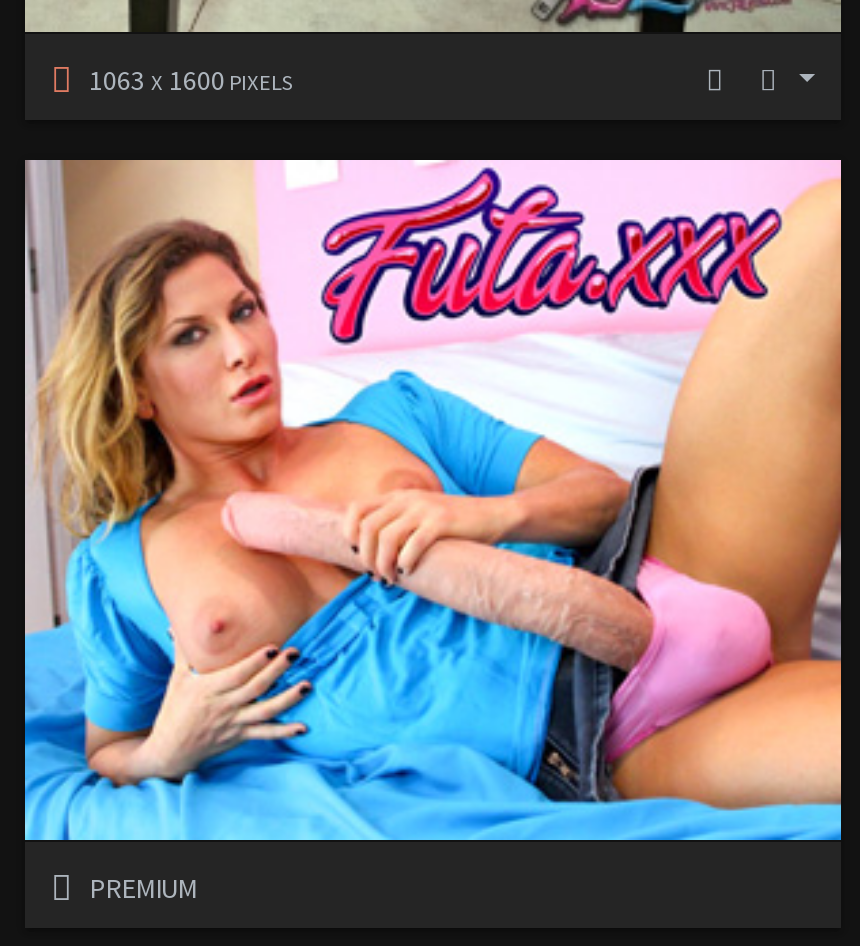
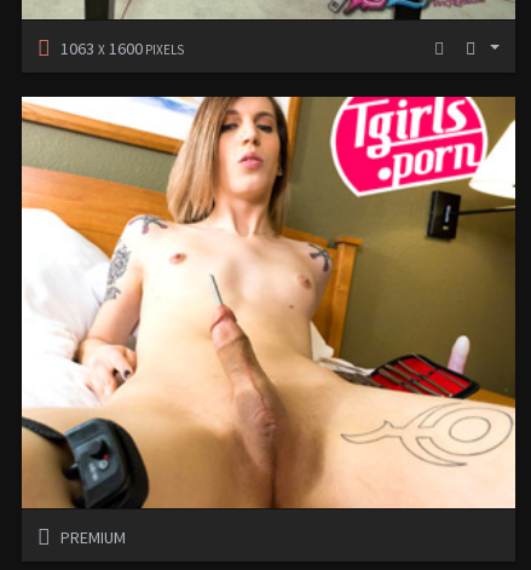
- [image]
+ [image]
